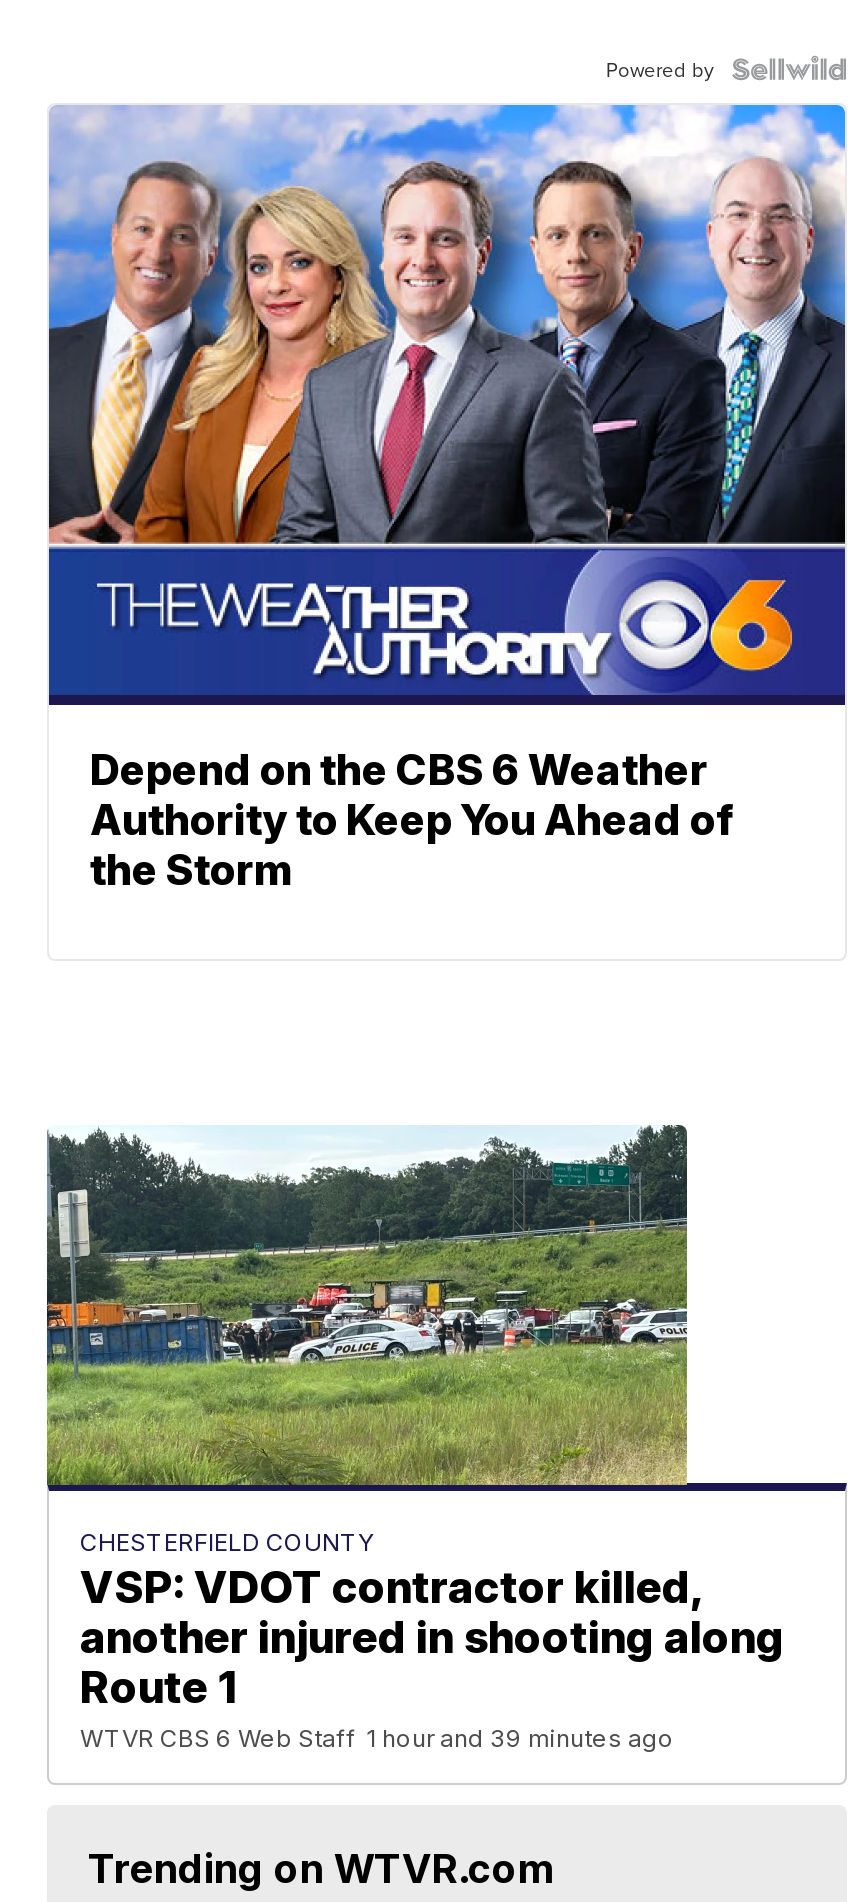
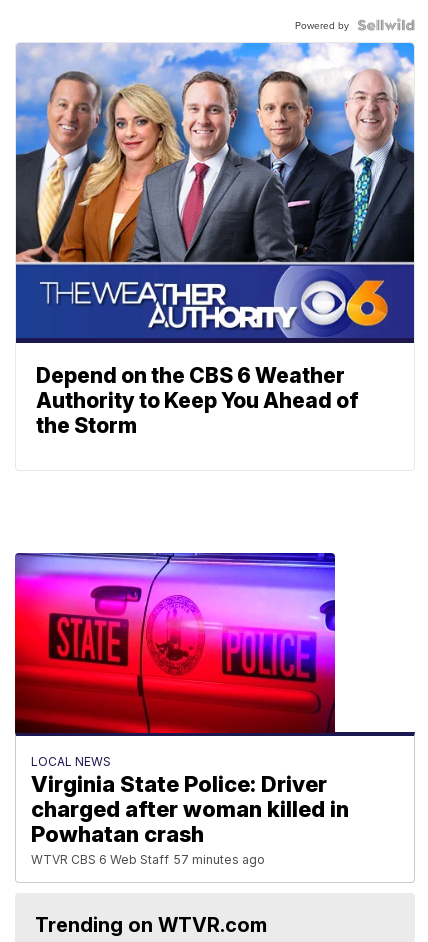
- [image]
- CHESTERFIELD COUNTY
- VSP: VDOT contractor killed,
- another injured in shooting along
- Route 1
- WTVR CBS 6 Web Staff 1 hour and 39 minutes ago
+ [image]
+ LOCAL NEWS
+ Virginia State Police: Driver
+ charged after woman killed in
+ Powhatan crash
+ WTVR CBS 6 Web Staff 57 minutes ago
